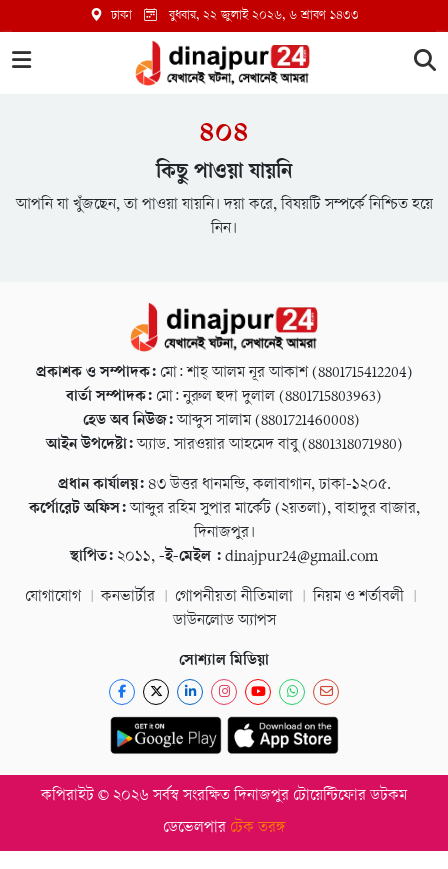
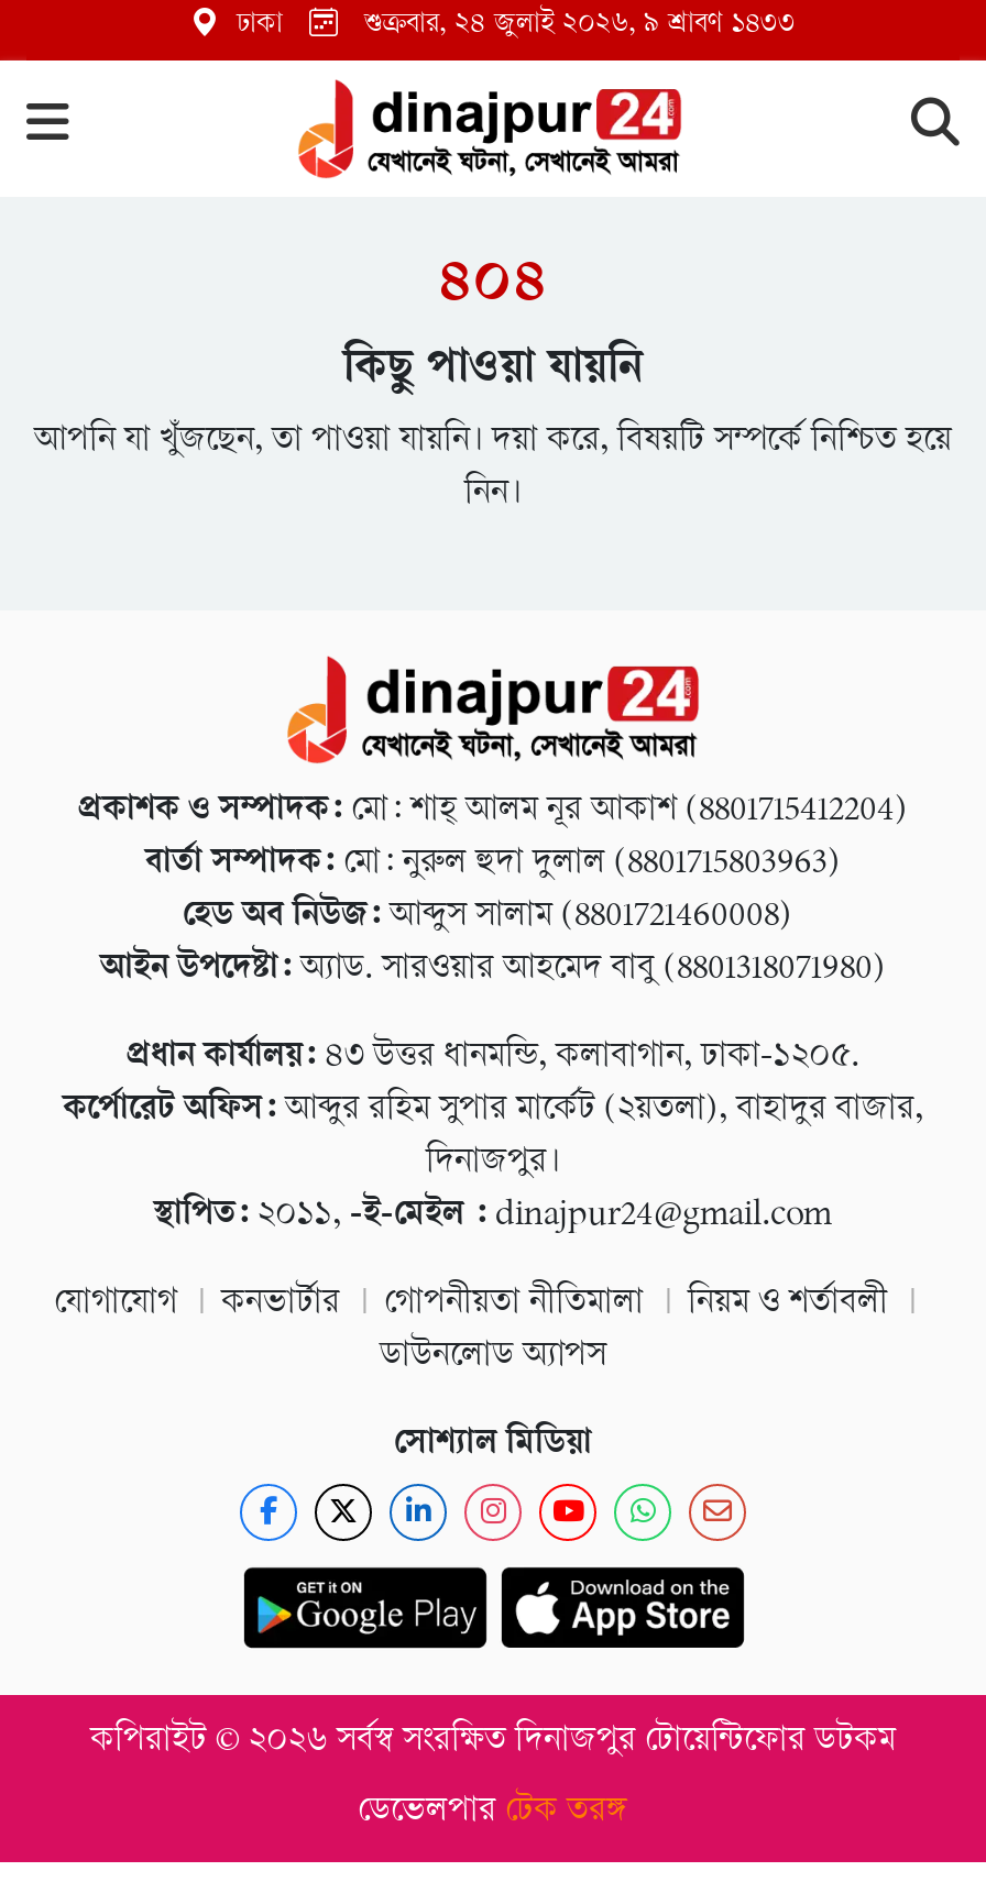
- বুধবার, ২২ জুলাই ২০২৬, ৬ শ্রাবণ ১৪৩৩
+ শুক্রবার, ২৪ জুলাই ২০২৬, ৯ শ্রাবণ ১৪৩৩
